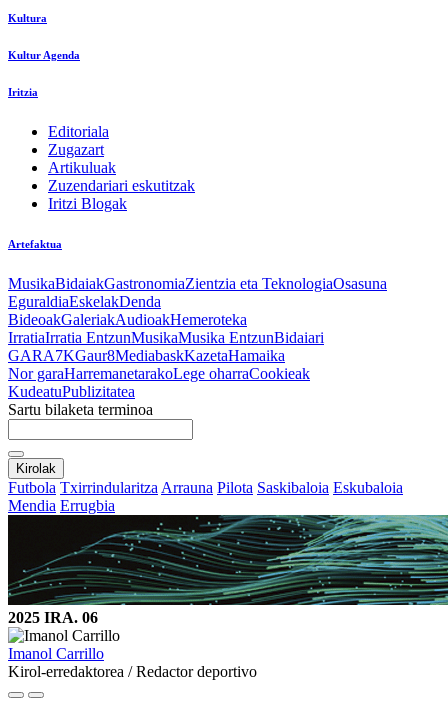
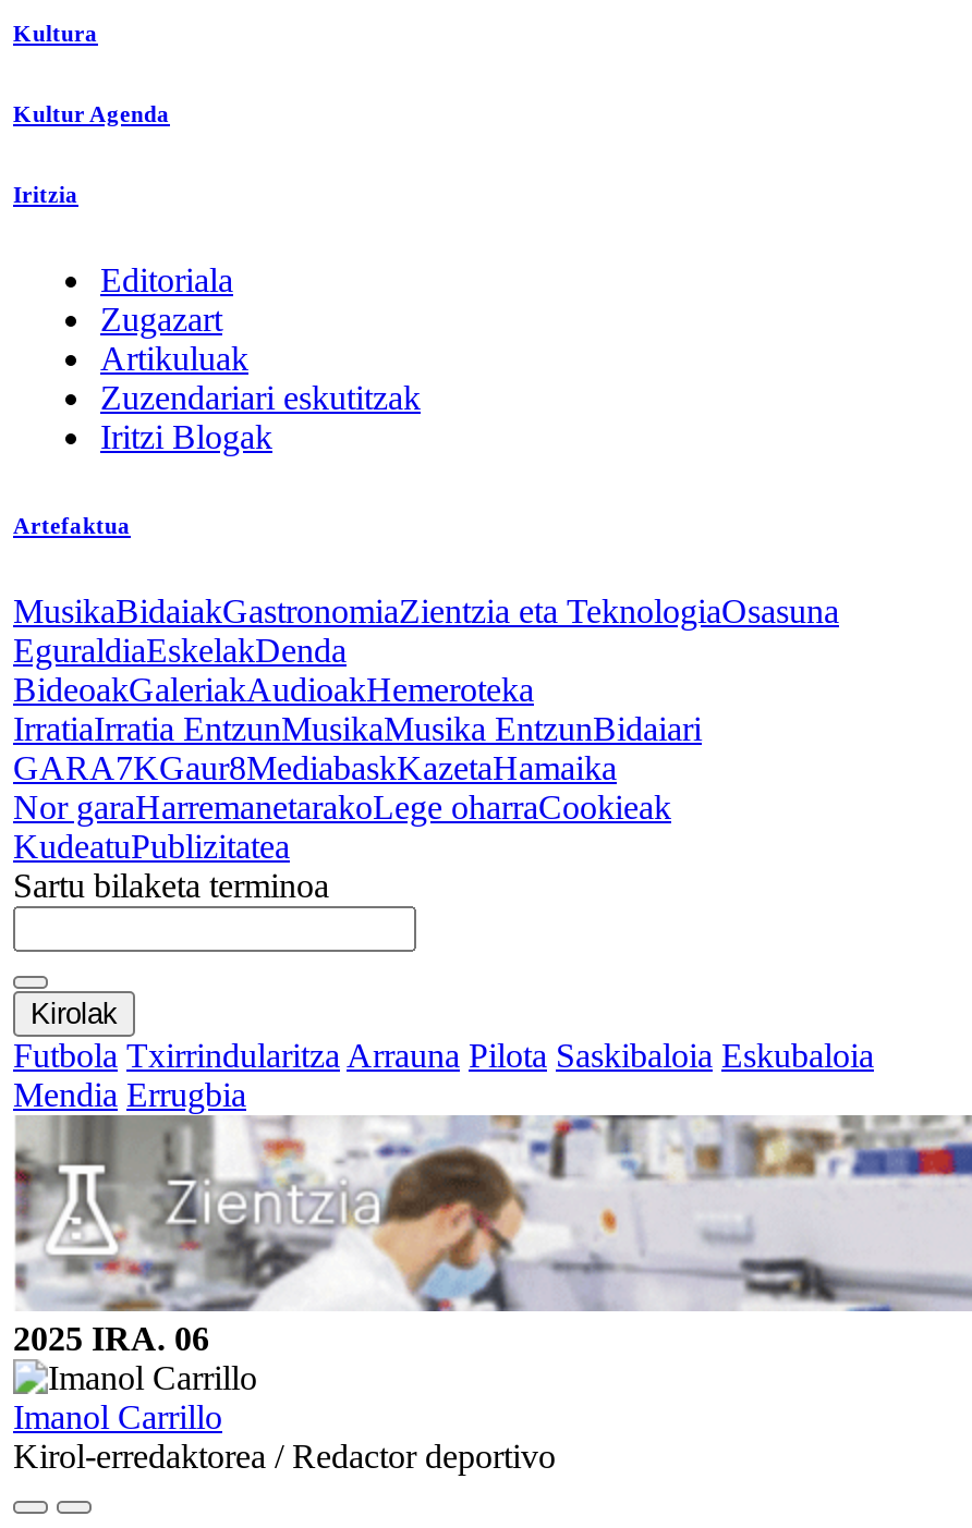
- [image]
+ [image]
